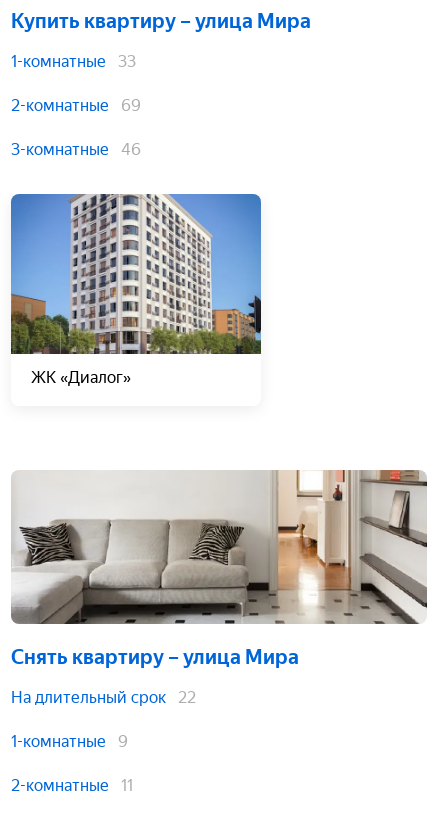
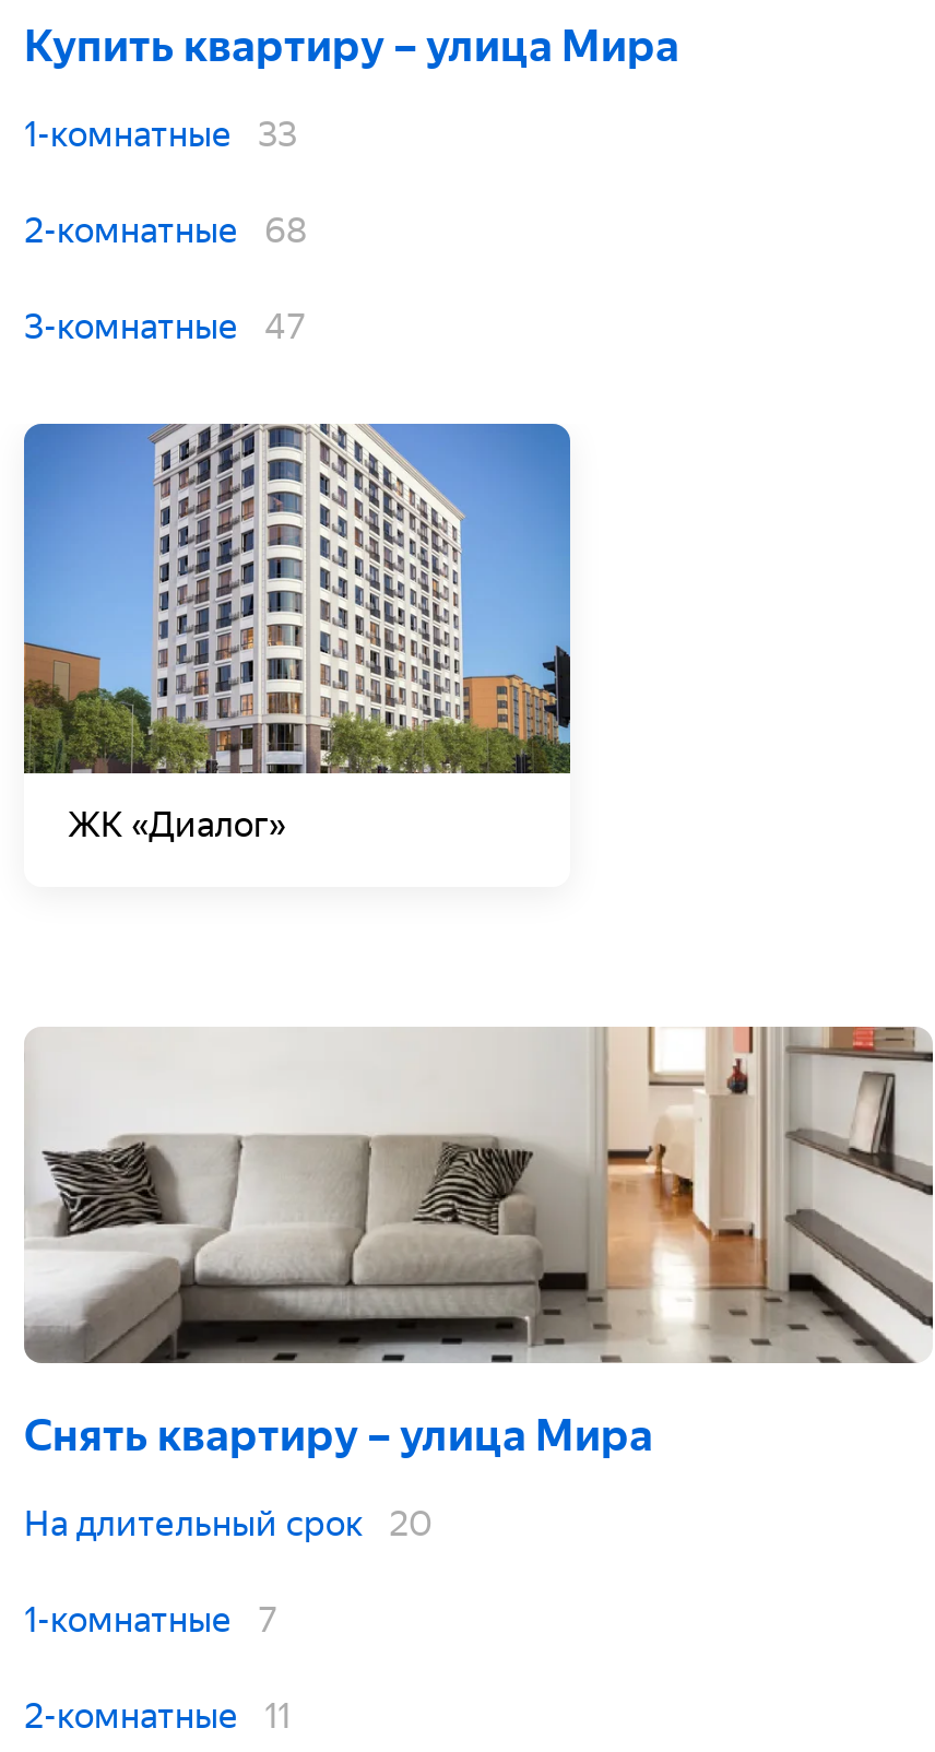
- 2-комнатные 69
+ 2-комнатные 68

- 3-комнатные 46
+ 3-комнатные 47

- На длительный срок 22
+ На длительный срок 20

- 1-комнатные 9
+ 1-комнатные 7
